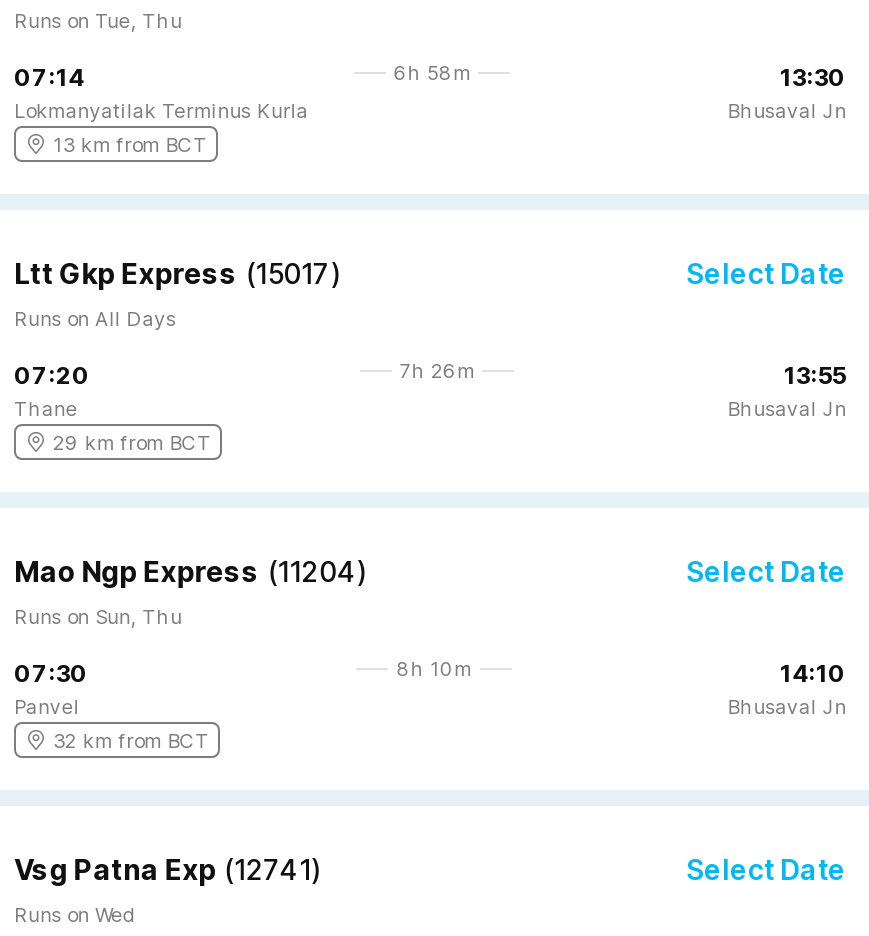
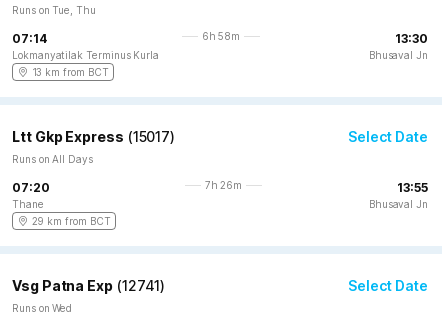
- Mao Ngp Express (11204)
- Select Date
- Runs on Sun, Thu
- 07:30
- 8h 10m
- 14:10
- Panvel
- Bhusaval Jn
- 32 km from BCT
